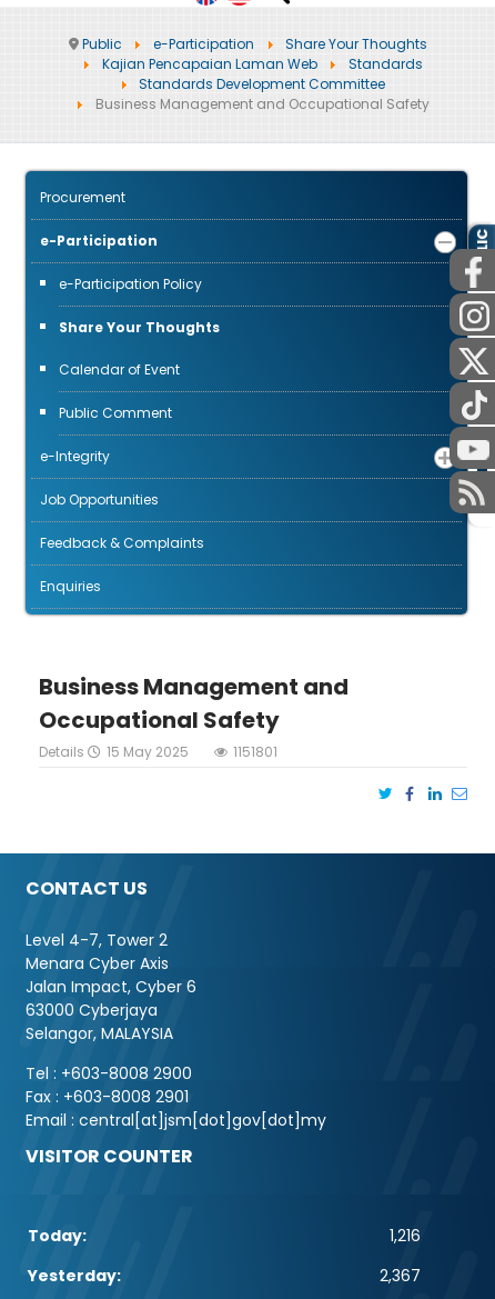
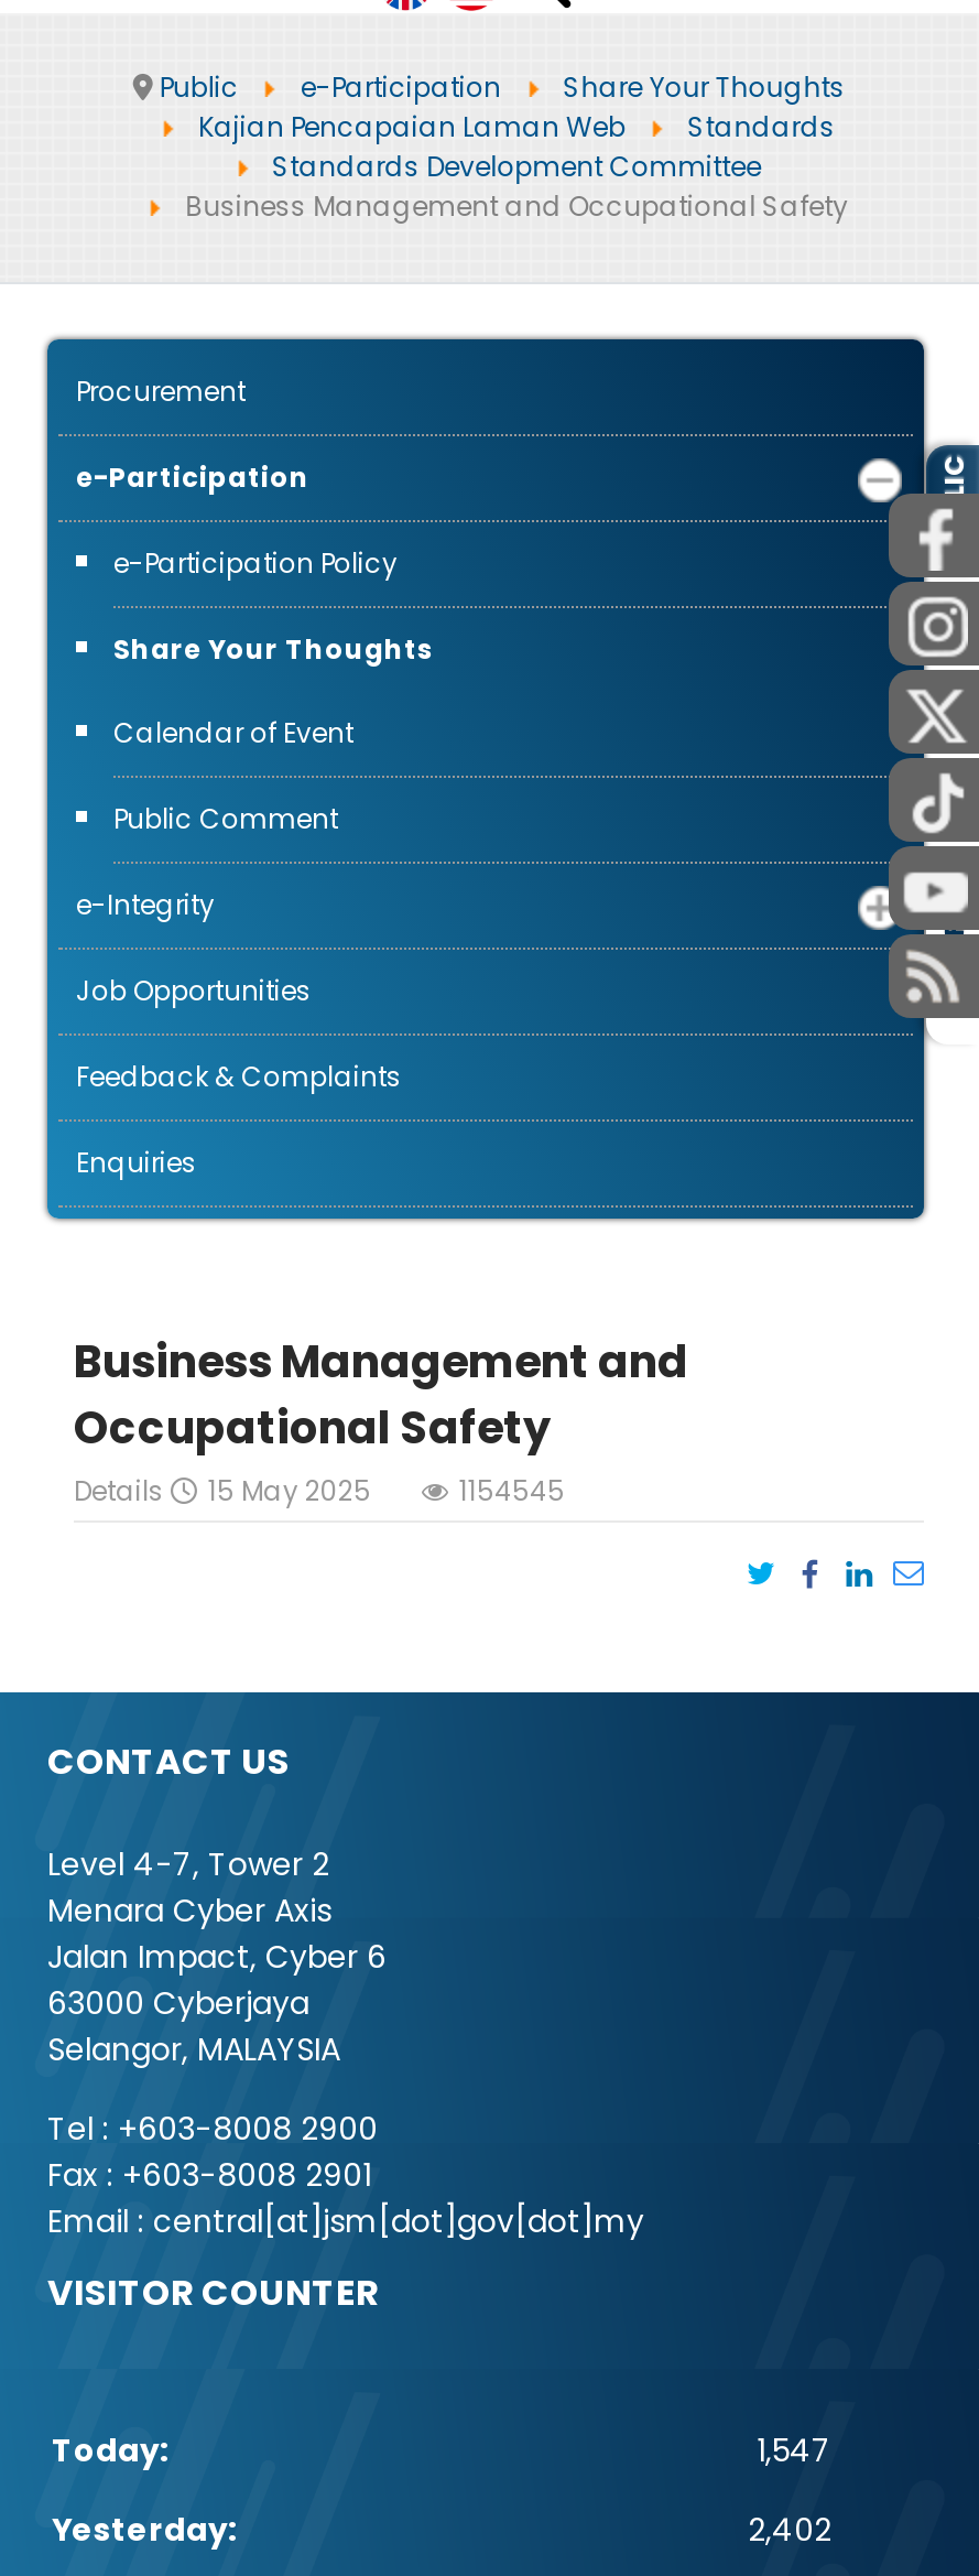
- 1151801
+ 1154545

- 1,216
+ 1,547

- 2,367
+ 2,402
